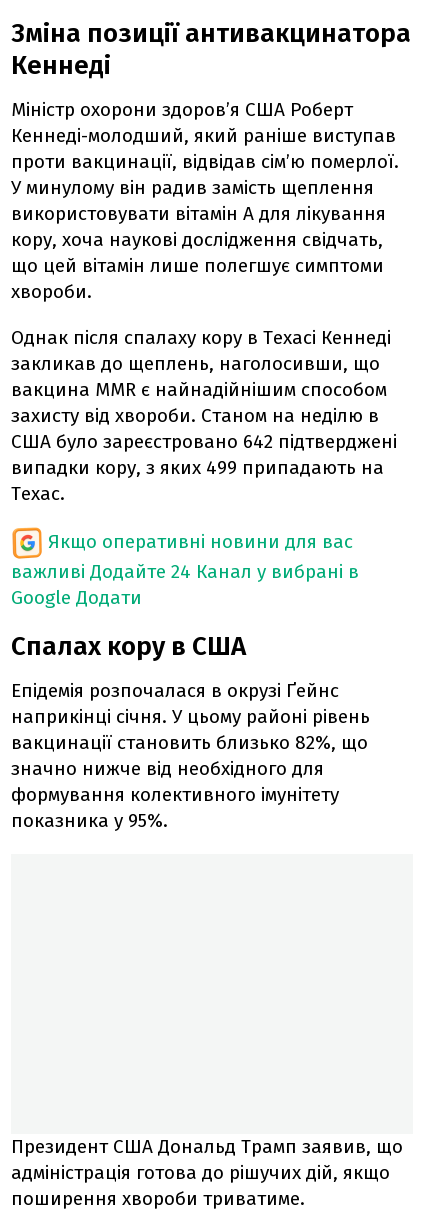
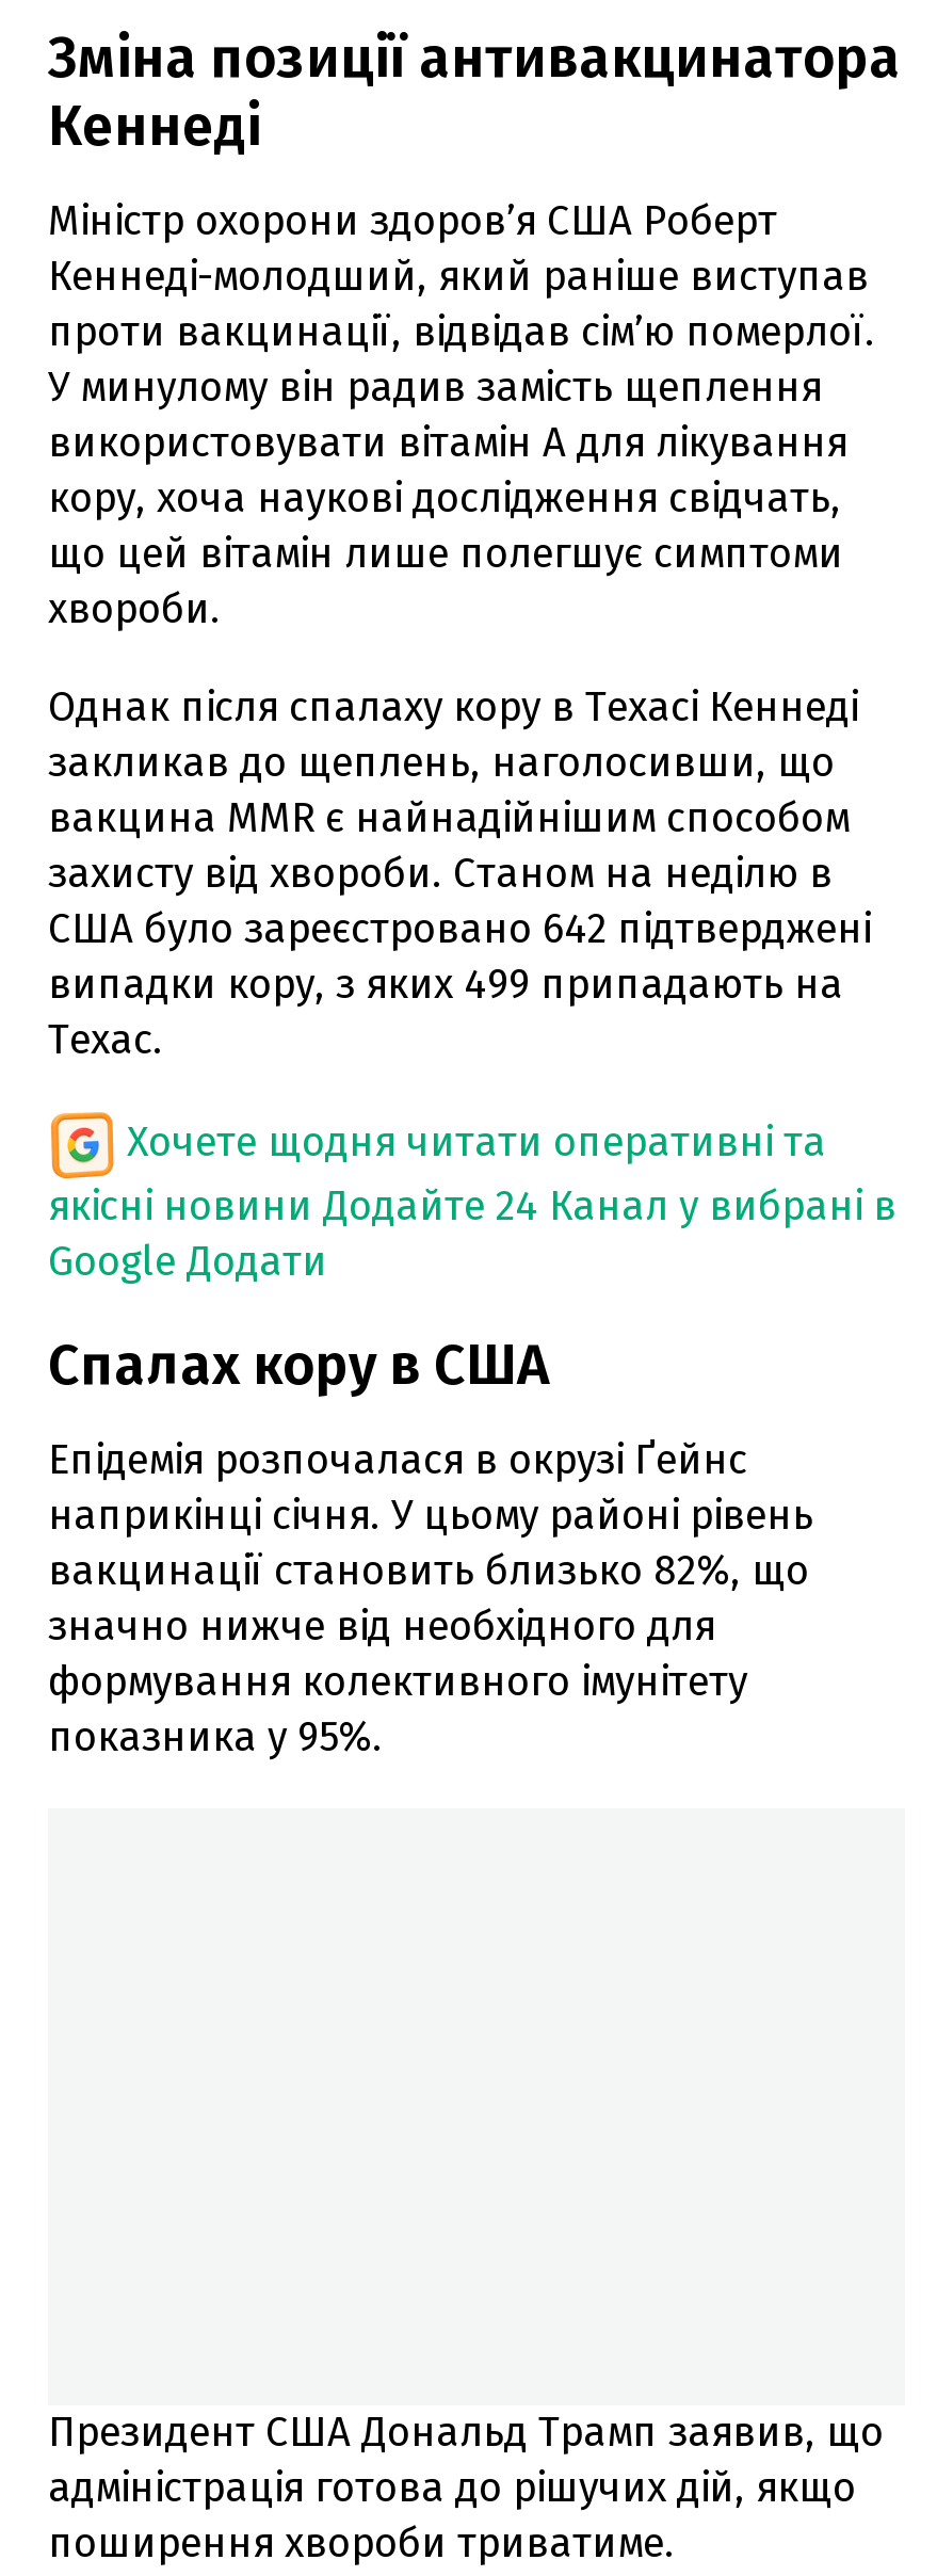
- Якщо оперативні новини для вас
- важливі Додайте 24 Канал у вибрані в
+ Хочете щодня читати оперативні та
+ якісні новини Додайте 24 Канал у вибрані в
